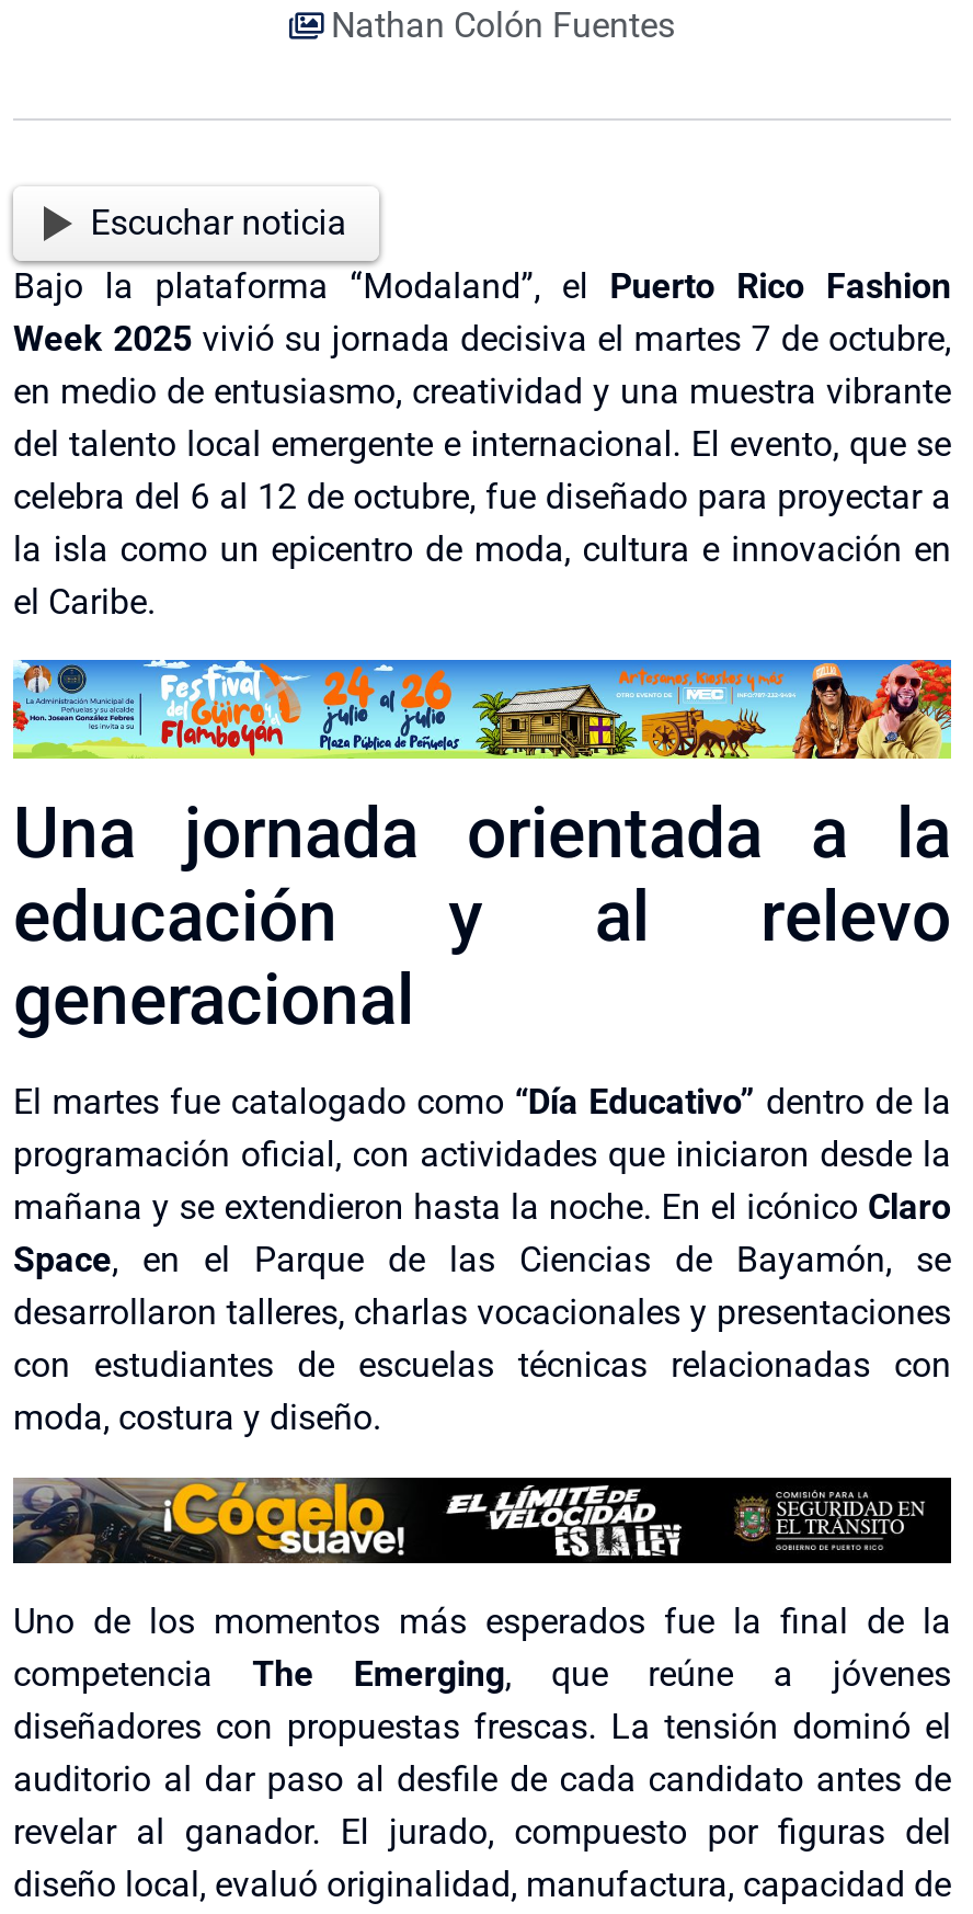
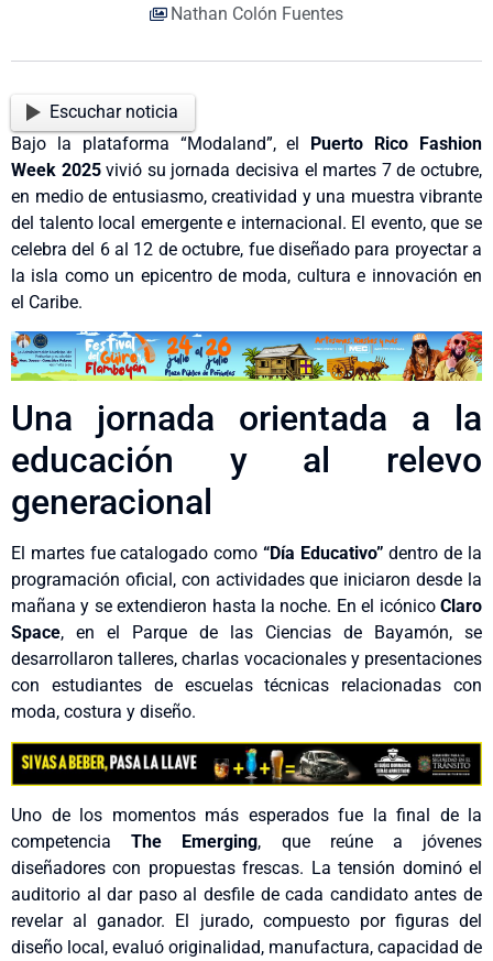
- [image]
+ [image]
